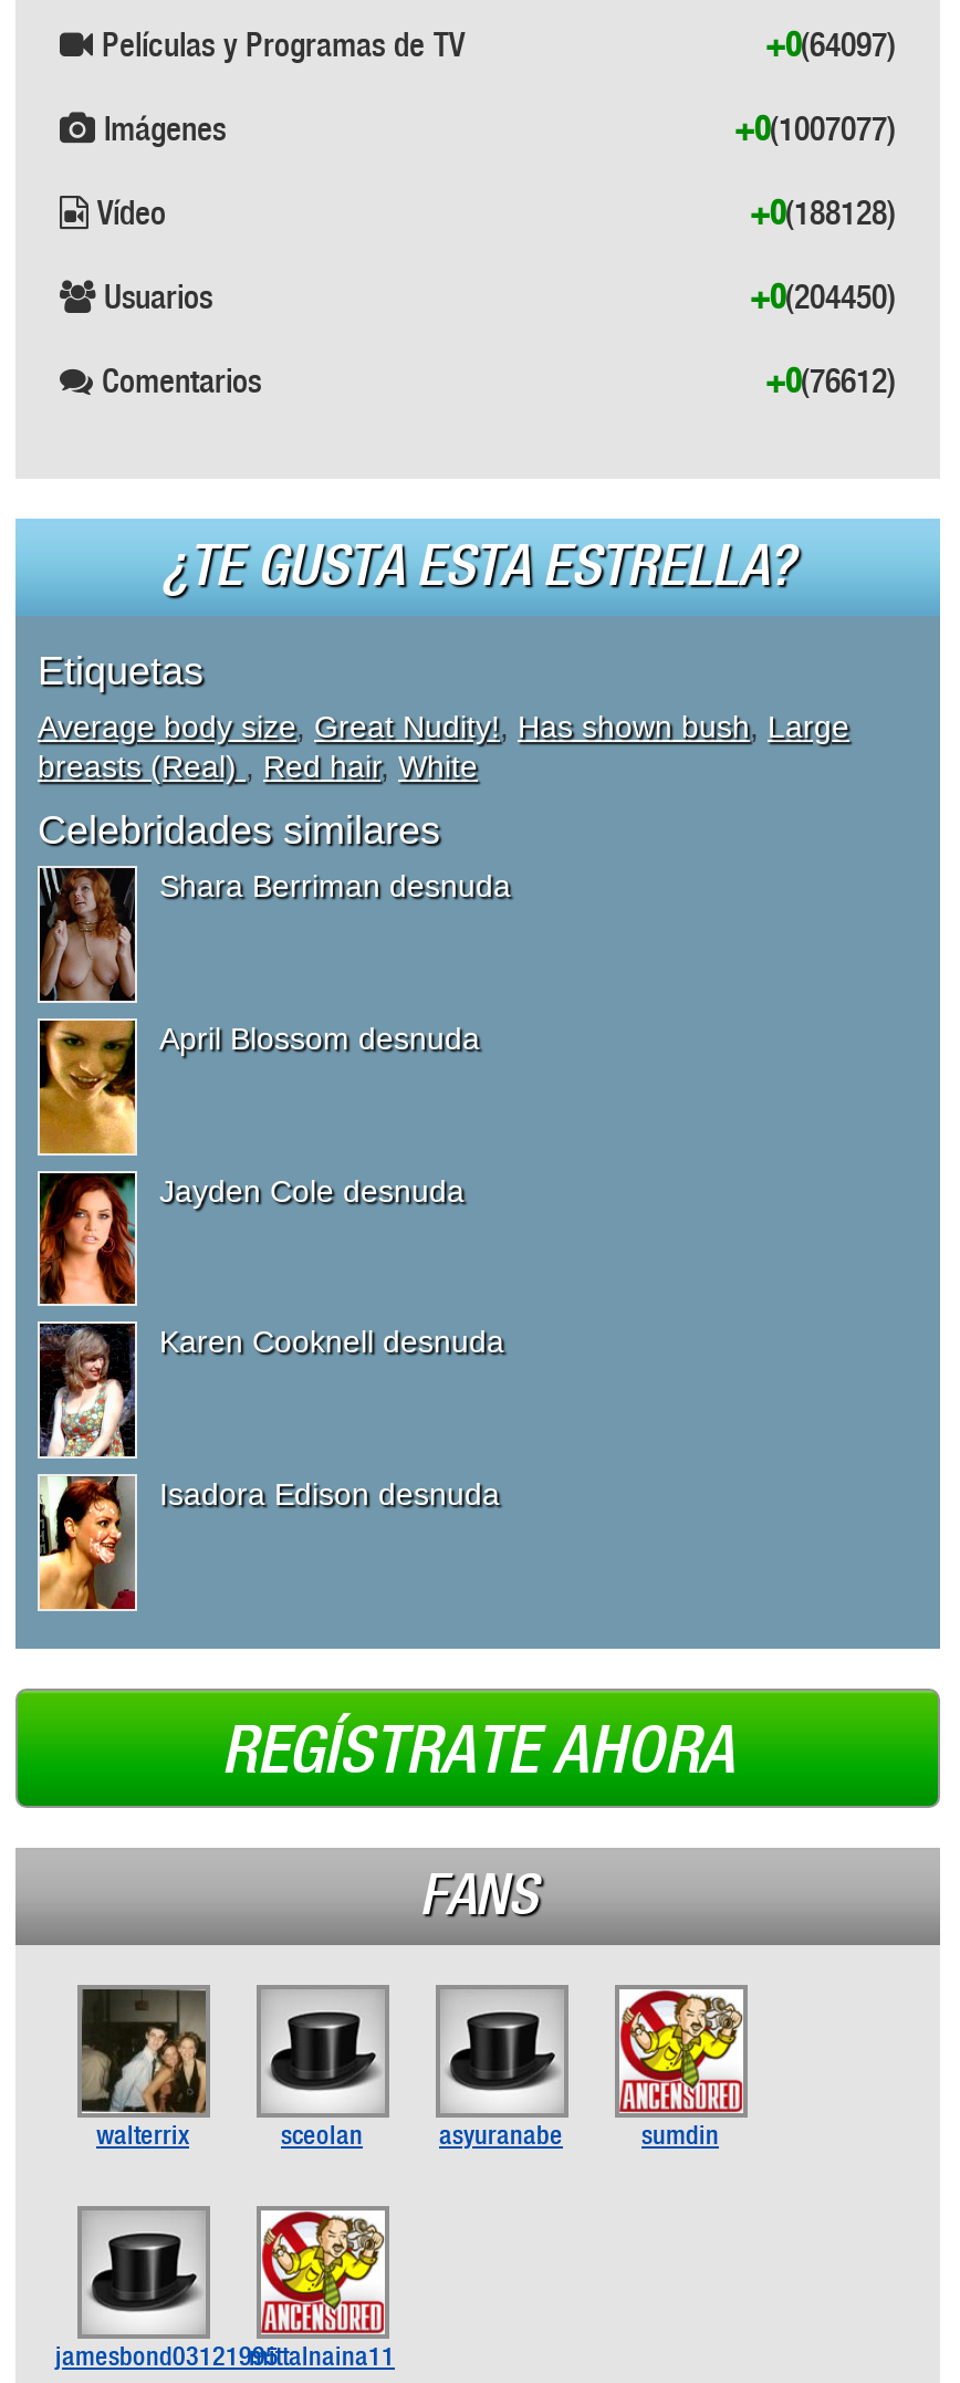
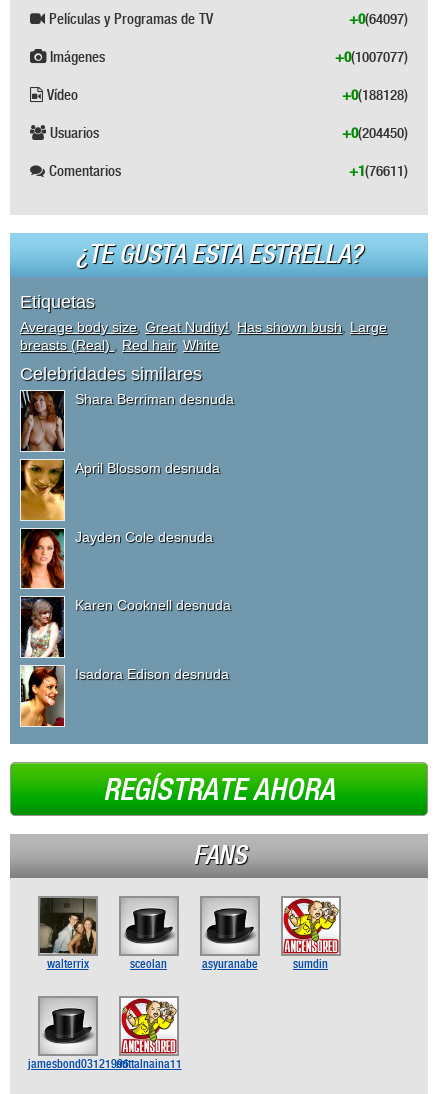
- +0
+ +1

- (76612)
+ (76611)
